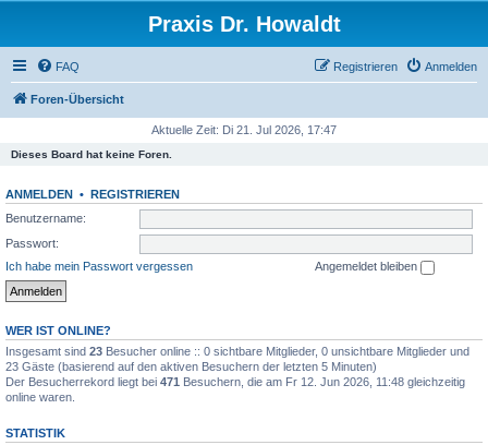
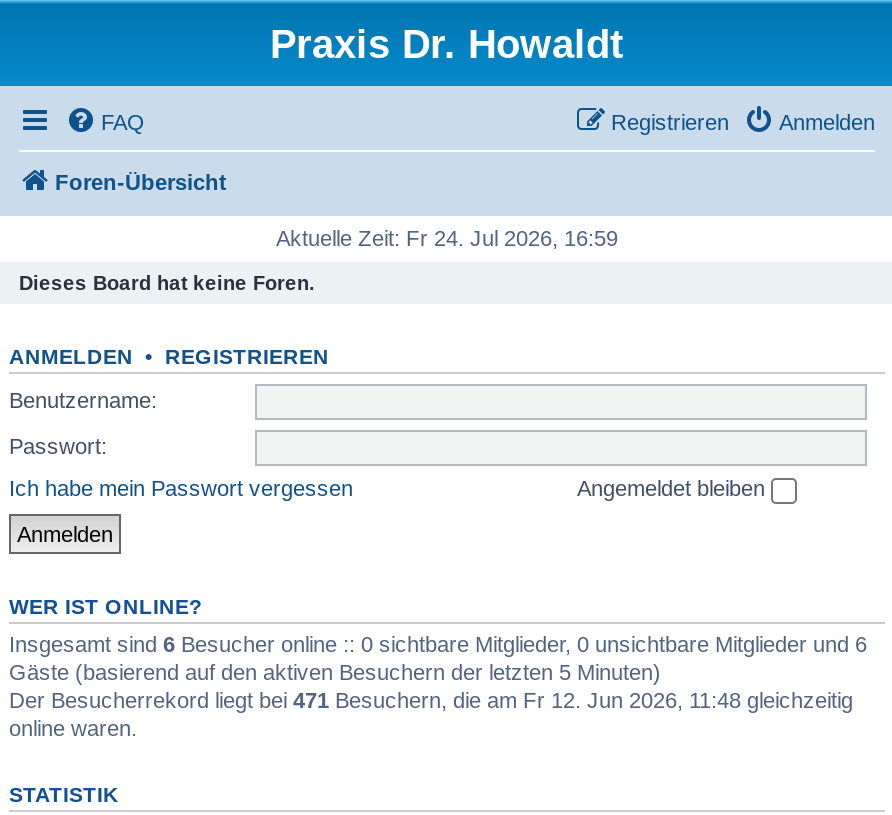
- Aktuelle Zeit: Di 21. Jul 2026, 17:47
+ Aktuelle Zeit: Fr 24. Jul 2026, 16:59

- Insgesamt sind 23 Besucher online :: 0 sichtbare Mitglieder, 0 unsichtbare Mitglieder und
- 23 Gäste (basierend auf den aktiven Besuchern der letzten 5 Minuten)
+ Insgesamt sind 6 Besucher online :: 0 sichtbare Mitglieder, 0 unsichtbare Mitglieder und 6
+ Gäste (basierend auf den aktiven Besuchern der letzten 5 Minuten)
